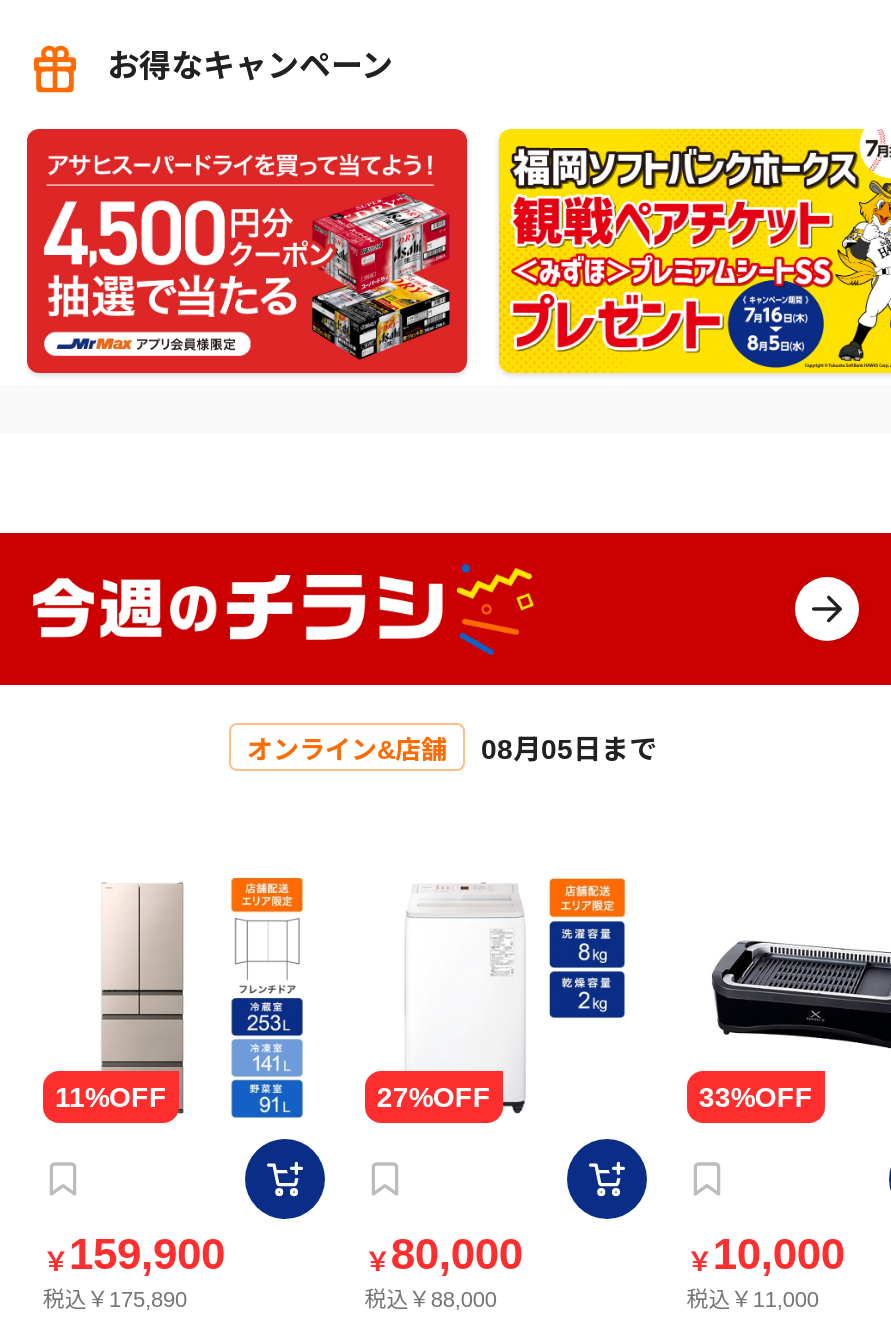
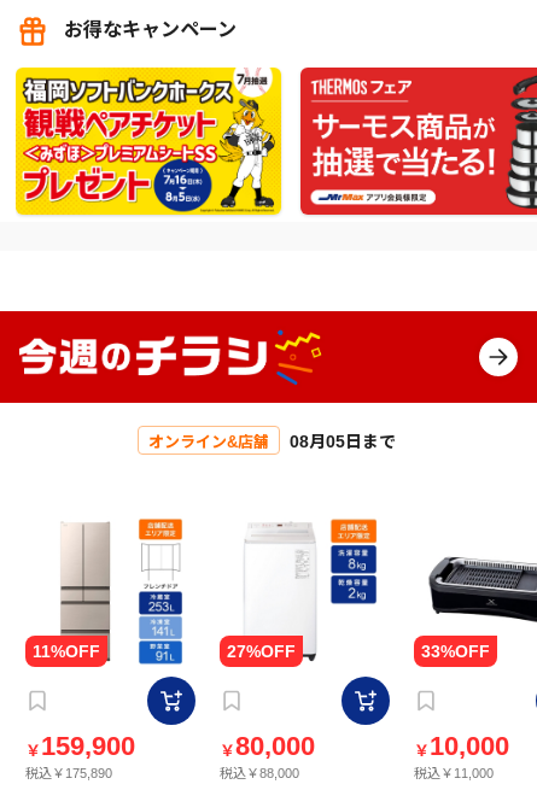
- [image]
+ [image]

- [image]
+ [image]
